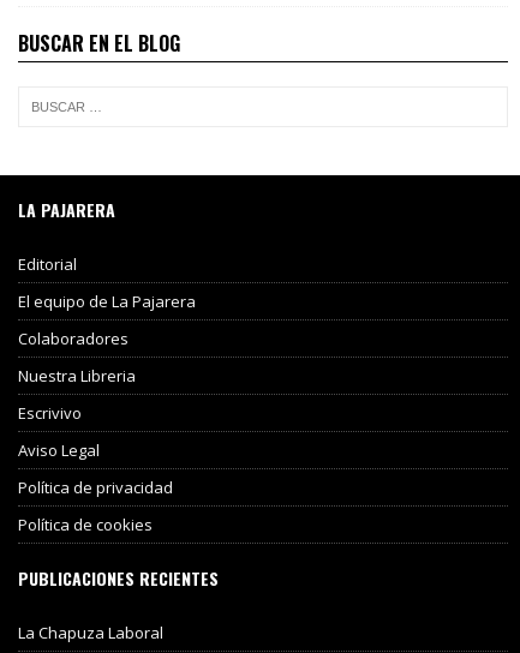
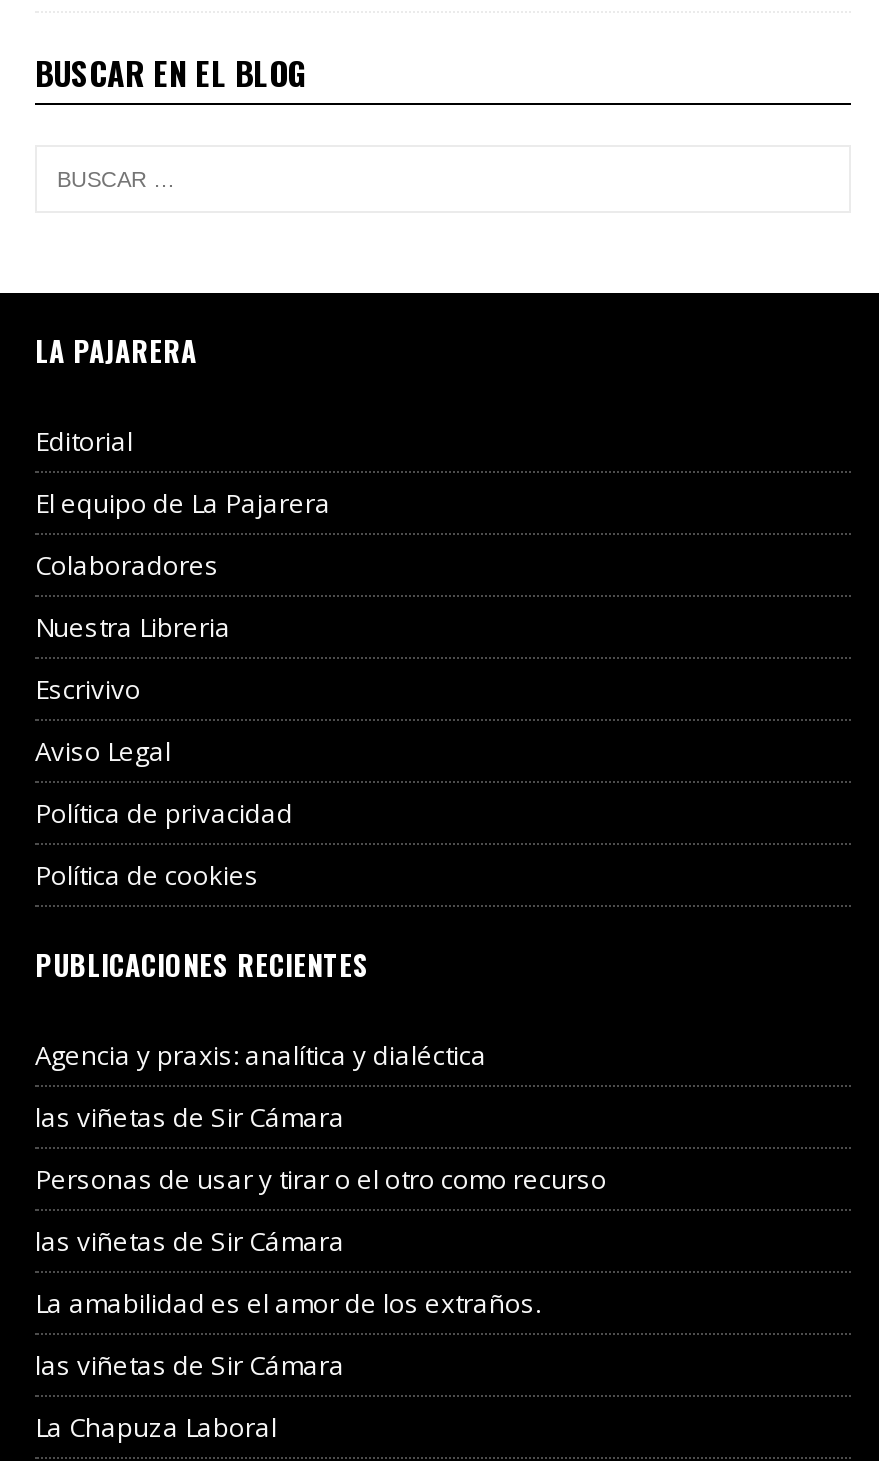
+ Agencia y praxis: analítica y dialéctica
+ las viñetas de Sir Cámara
+ Personas de usar y tirar o el otro como recurso
+ las viñetas de Sir Cámara
+ La amabilidad es el amor de los extraños.
+ las viñetas de Sir Cámara
